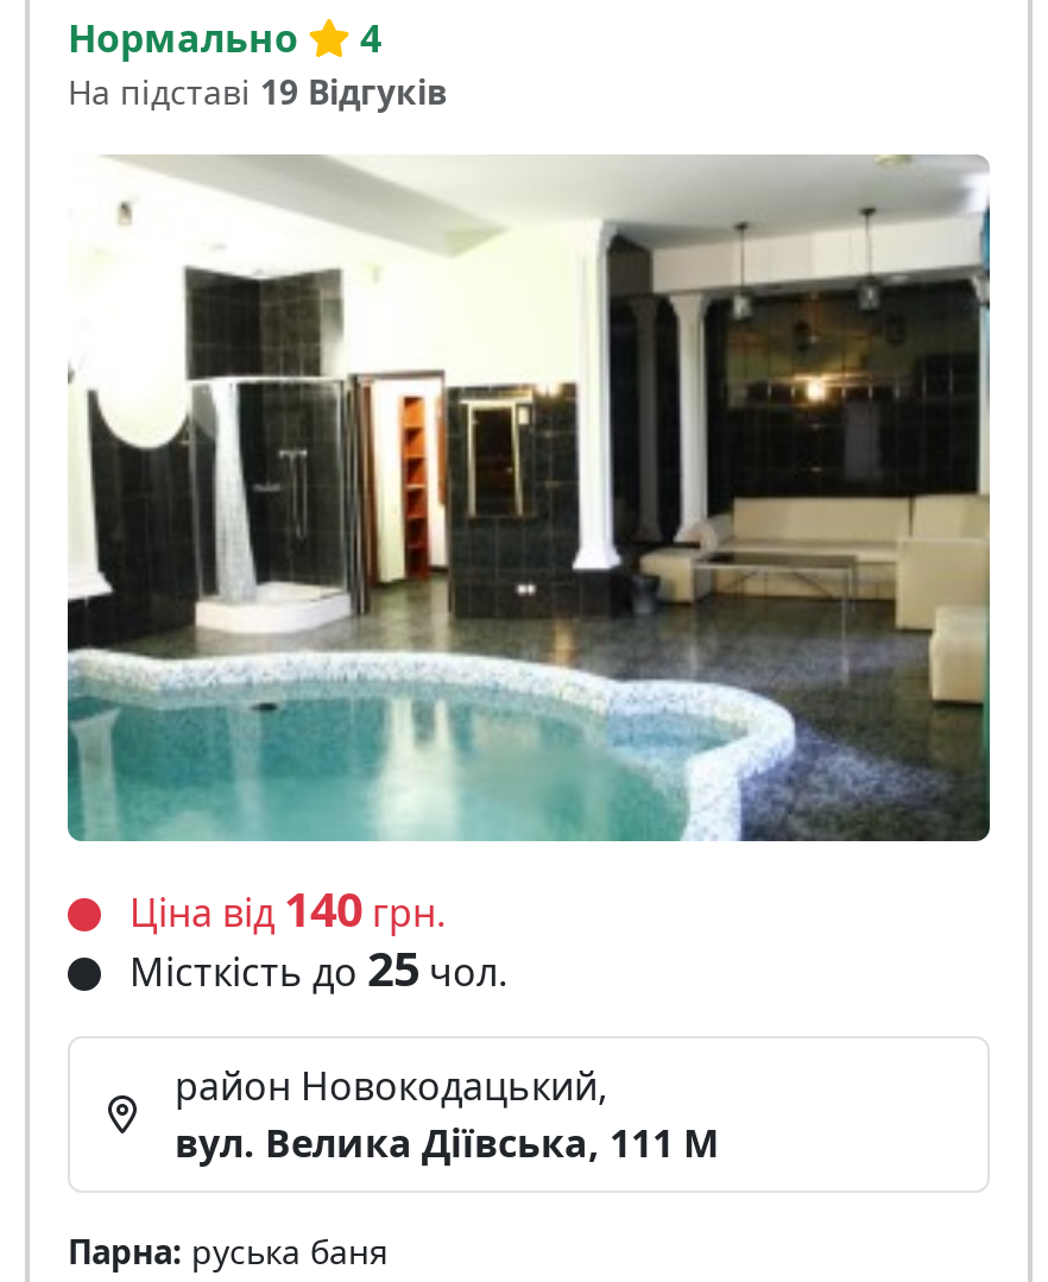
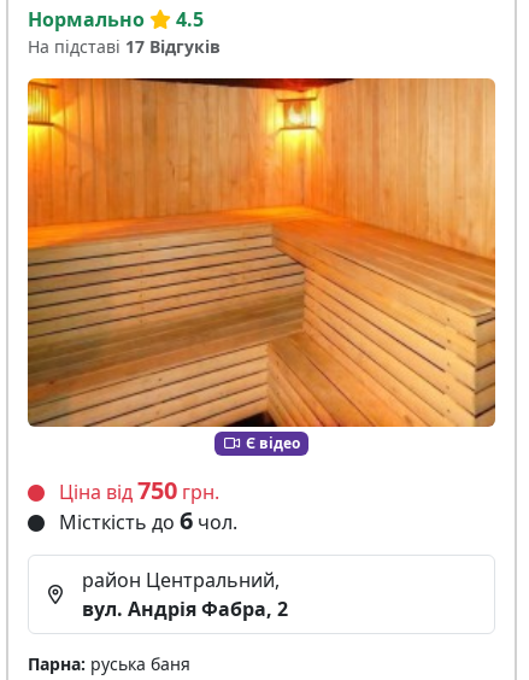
- 4
- На підставі 19 Відгуків
+ 4.5
+ На підставі 17 Відгуків

- [image]
- Ціна від 140 грн.
- Місткість до 25 чол.
- район Новокодацький,
- вул. Велика Діївська, 111 M
+ [image]
+ Є відео
+ Ціна від750 грн.
+ Місткість до 6чол.
+ район Центральний,
+ вул. Андрія Фабра, 2
